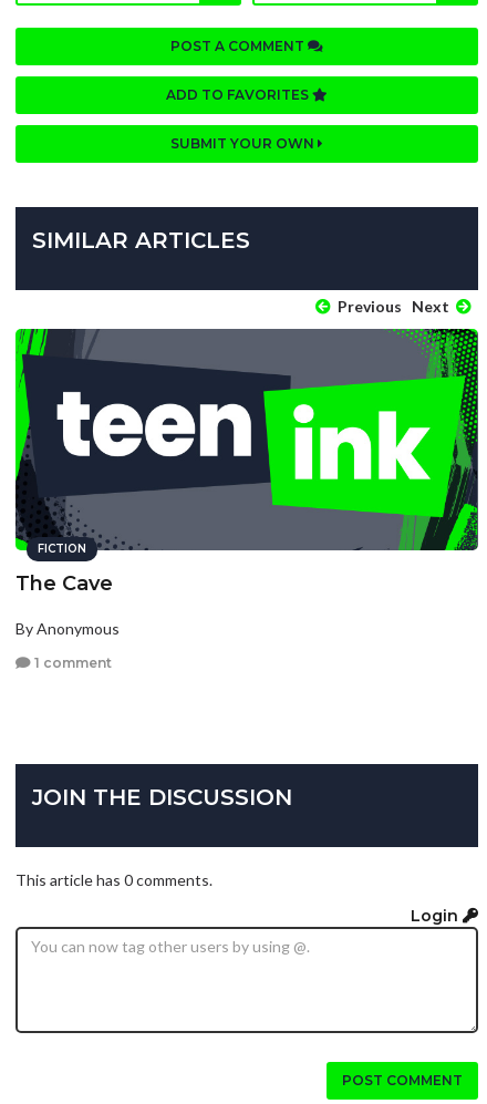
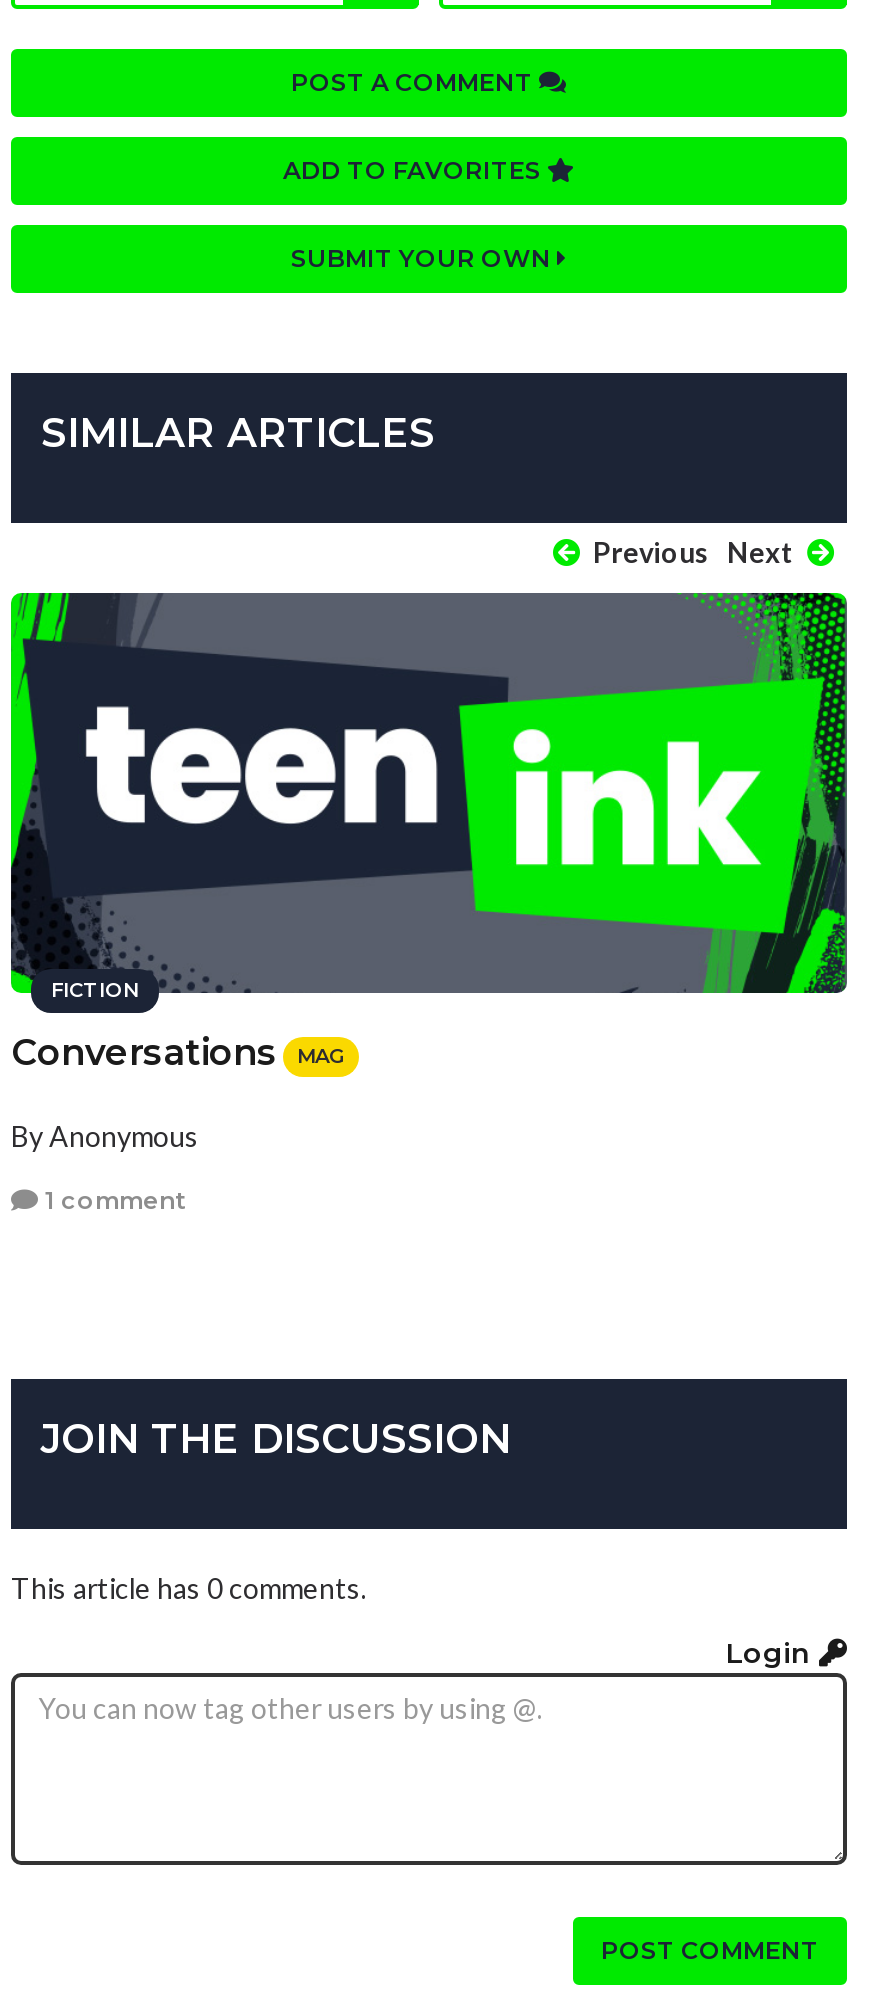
- The Cave
+ Conversations
+ MAG
